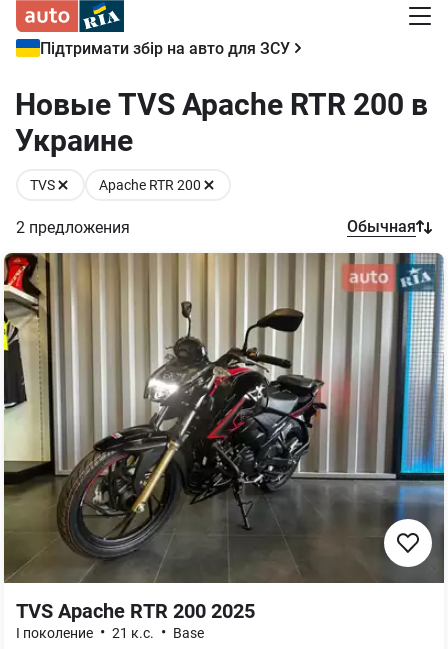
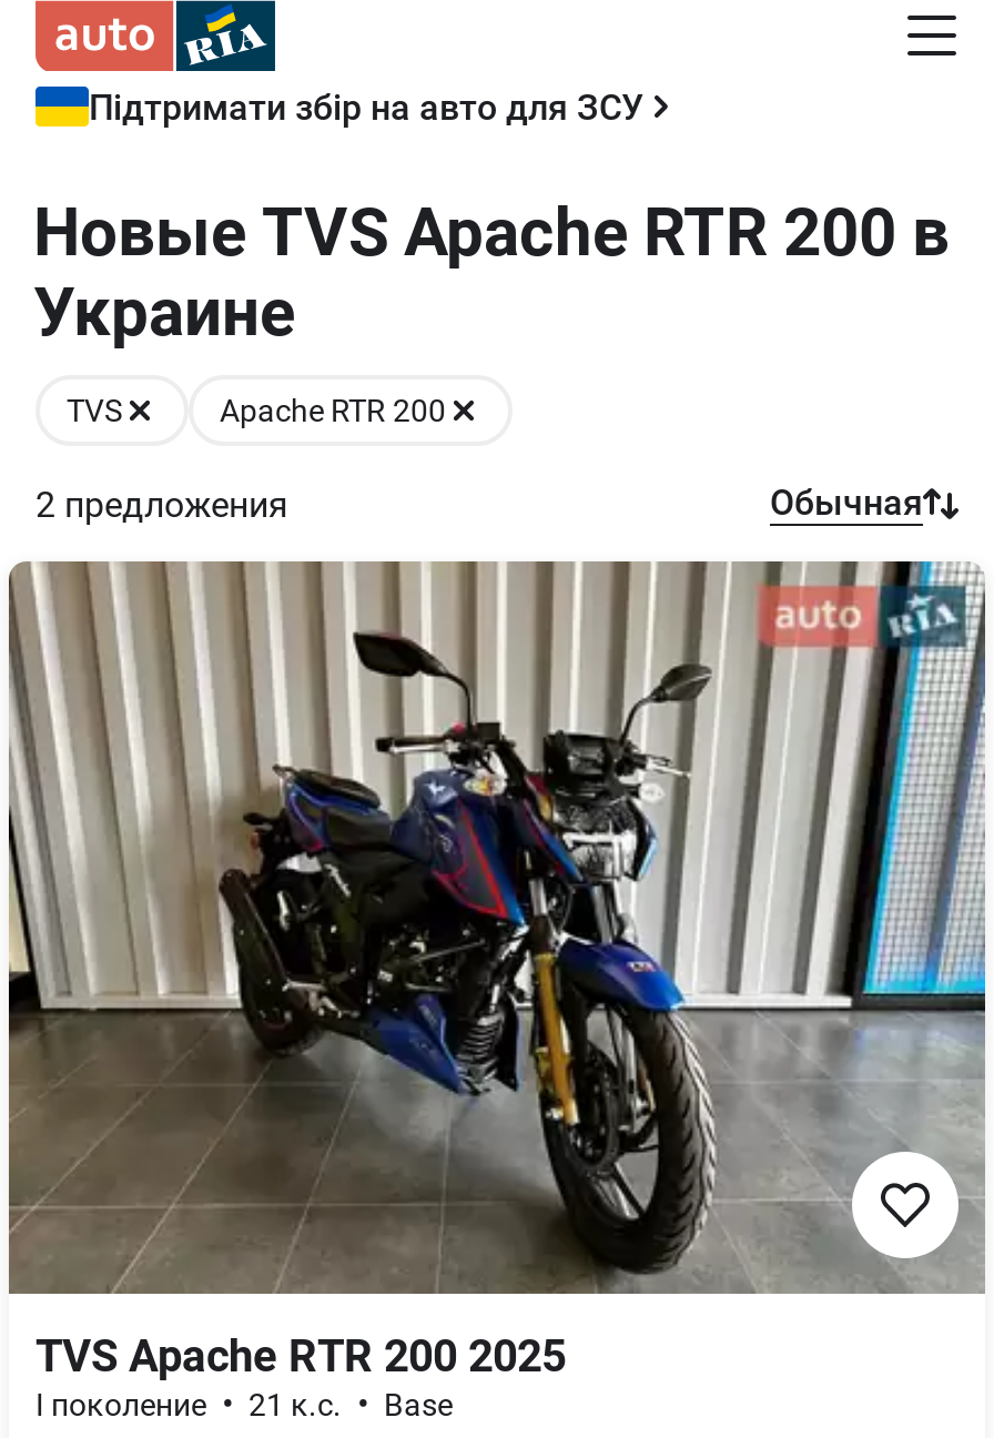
- [image]
+ [image]
